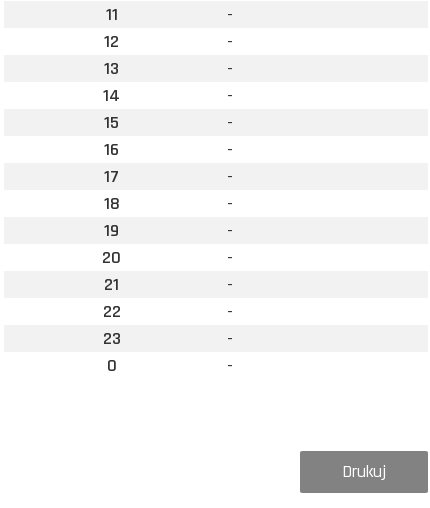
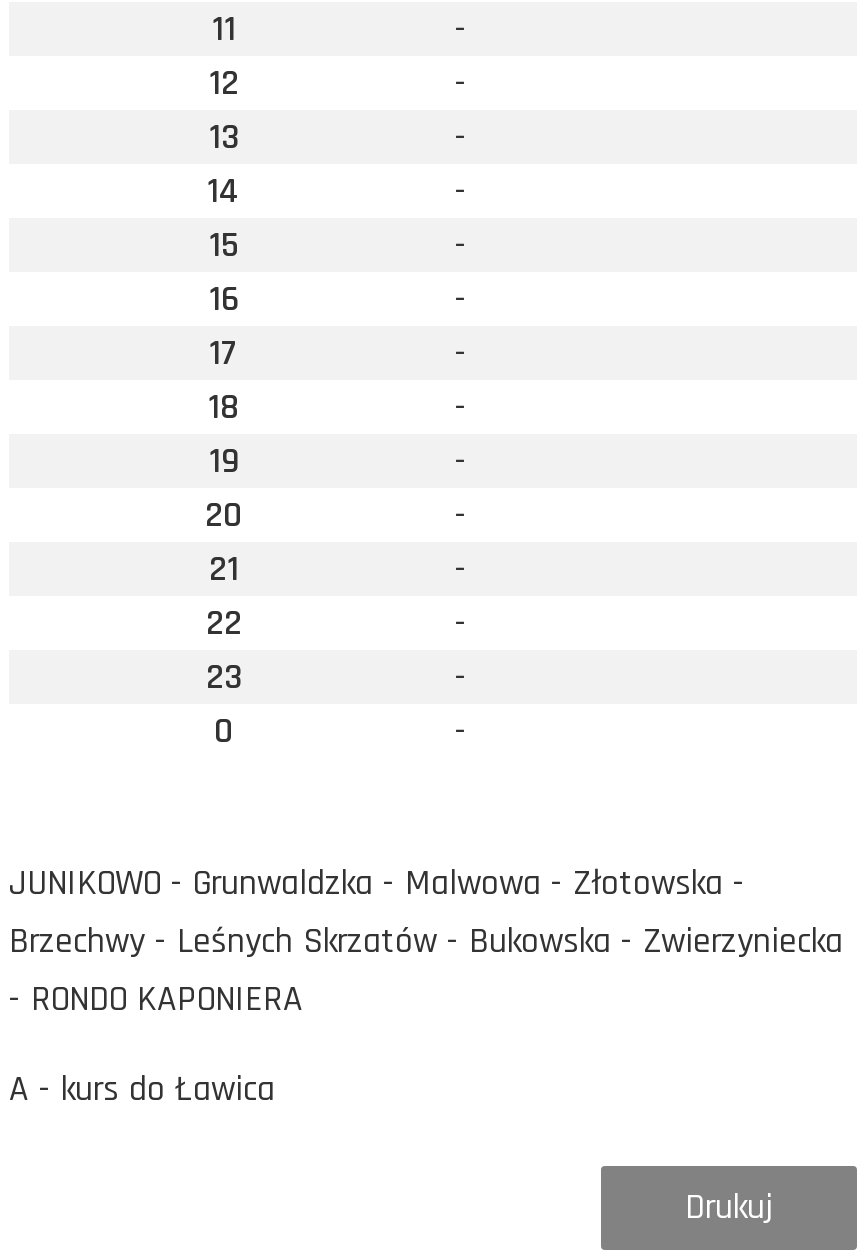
+ JUNIKOWO - Grunwaldzka - Malwowa - Złotowska -
+ Brzechwy - Leśnych Skrzatów - Bukowska - Zwierzyniecka
+ - RONDO KAPONIERA
+ A - kurs do Ławica
